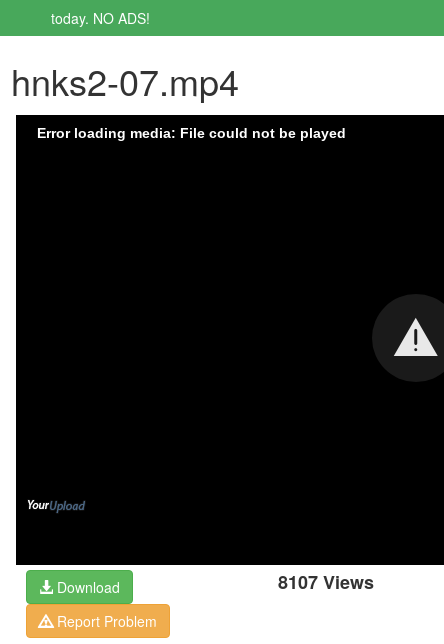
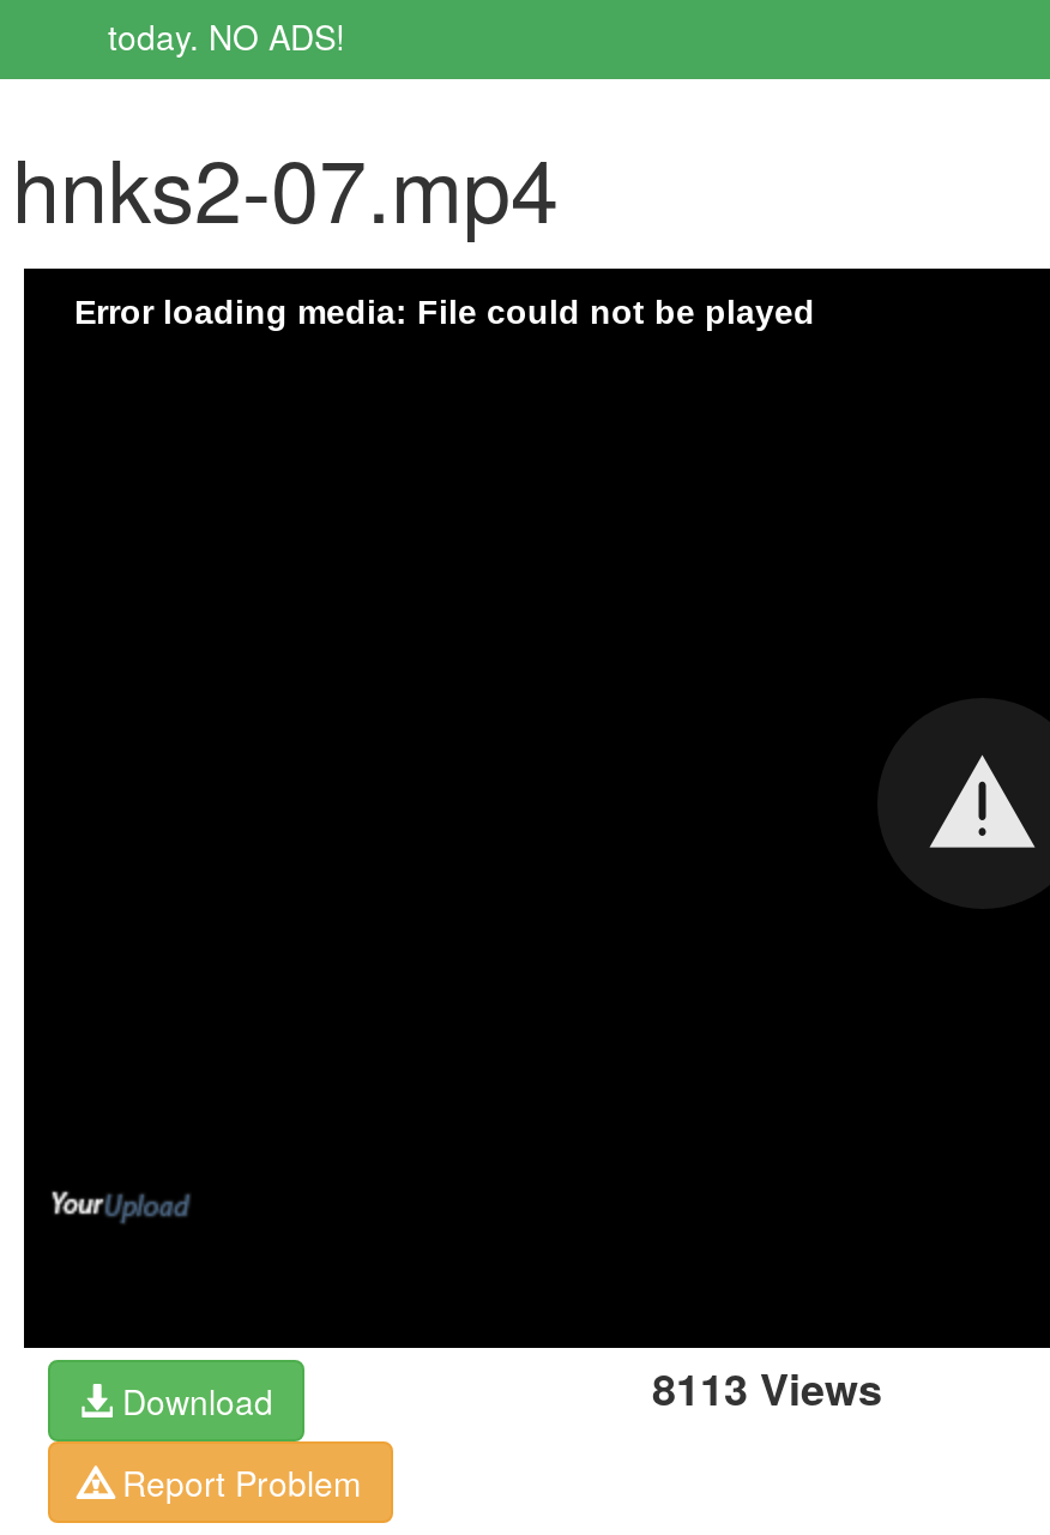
- 8107 Views
+ 8113 Views
